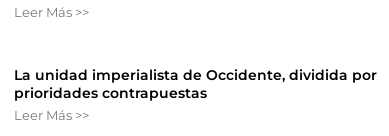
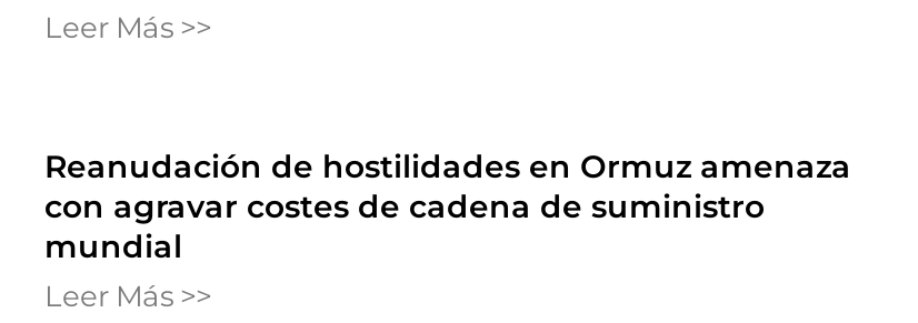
- La unidad imperialista de Occidente, dividida por
- prioridades contrapuestas
+ Reanudación de hostilidades en Ormuz amenaza
+ con agravar costes de cadena de suministro
+ mundial
